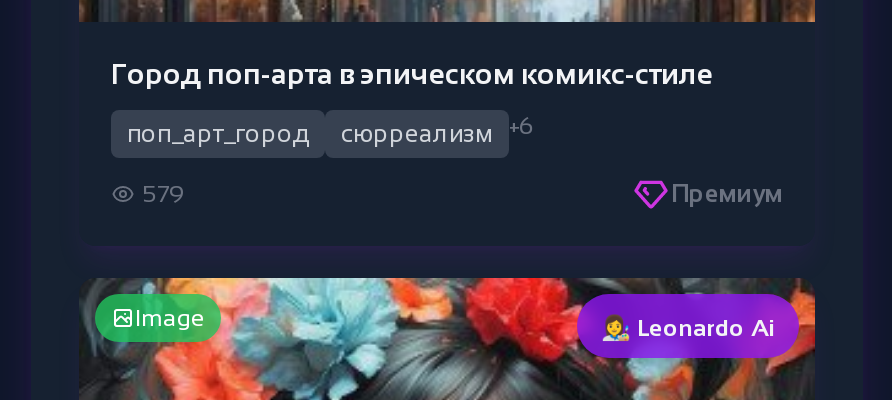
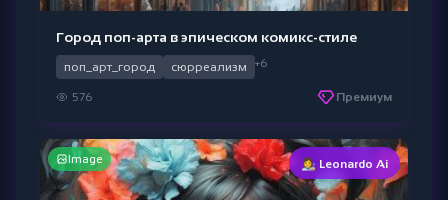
- 579
+ 576
